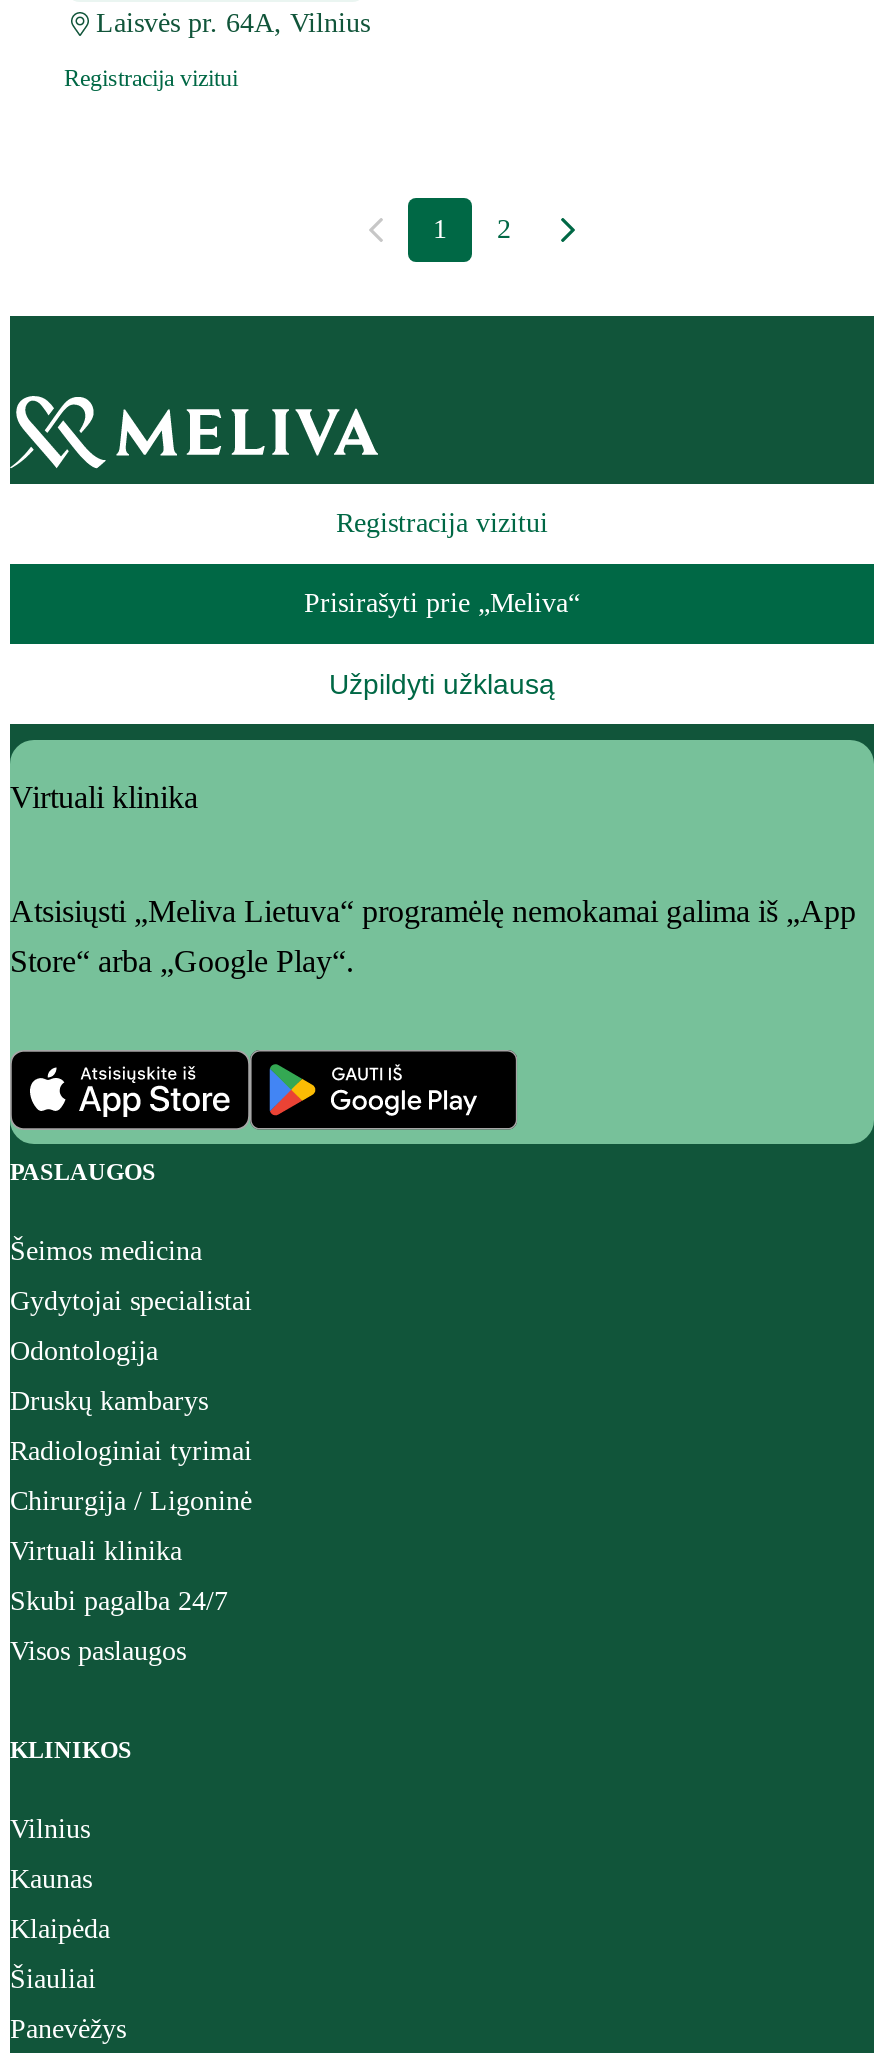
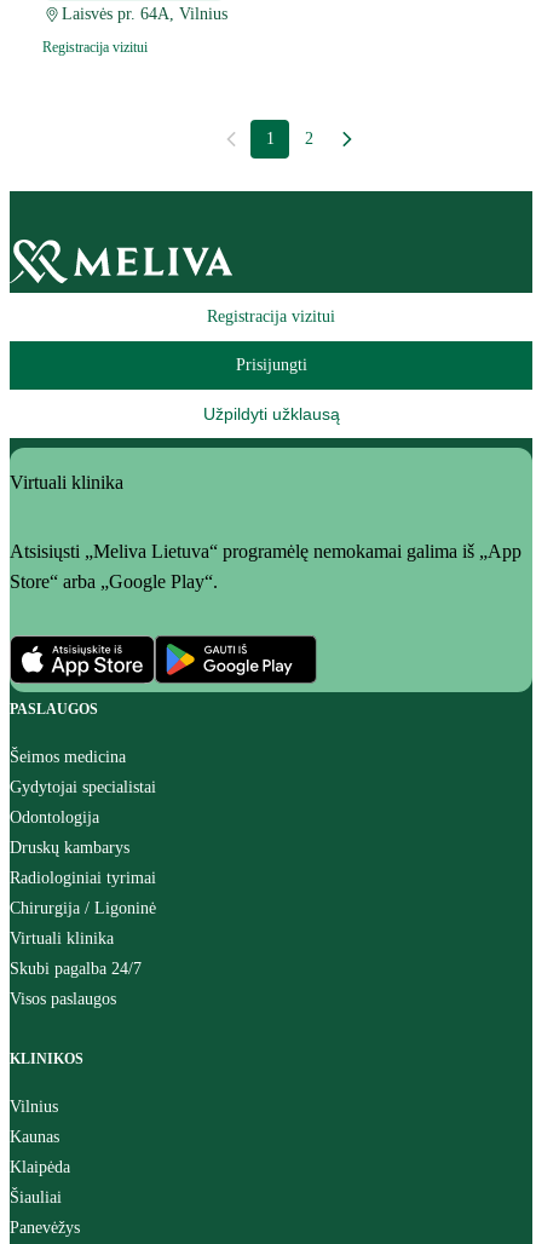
- Prisirašyti prie „Meliva“
+ Prisijungti
